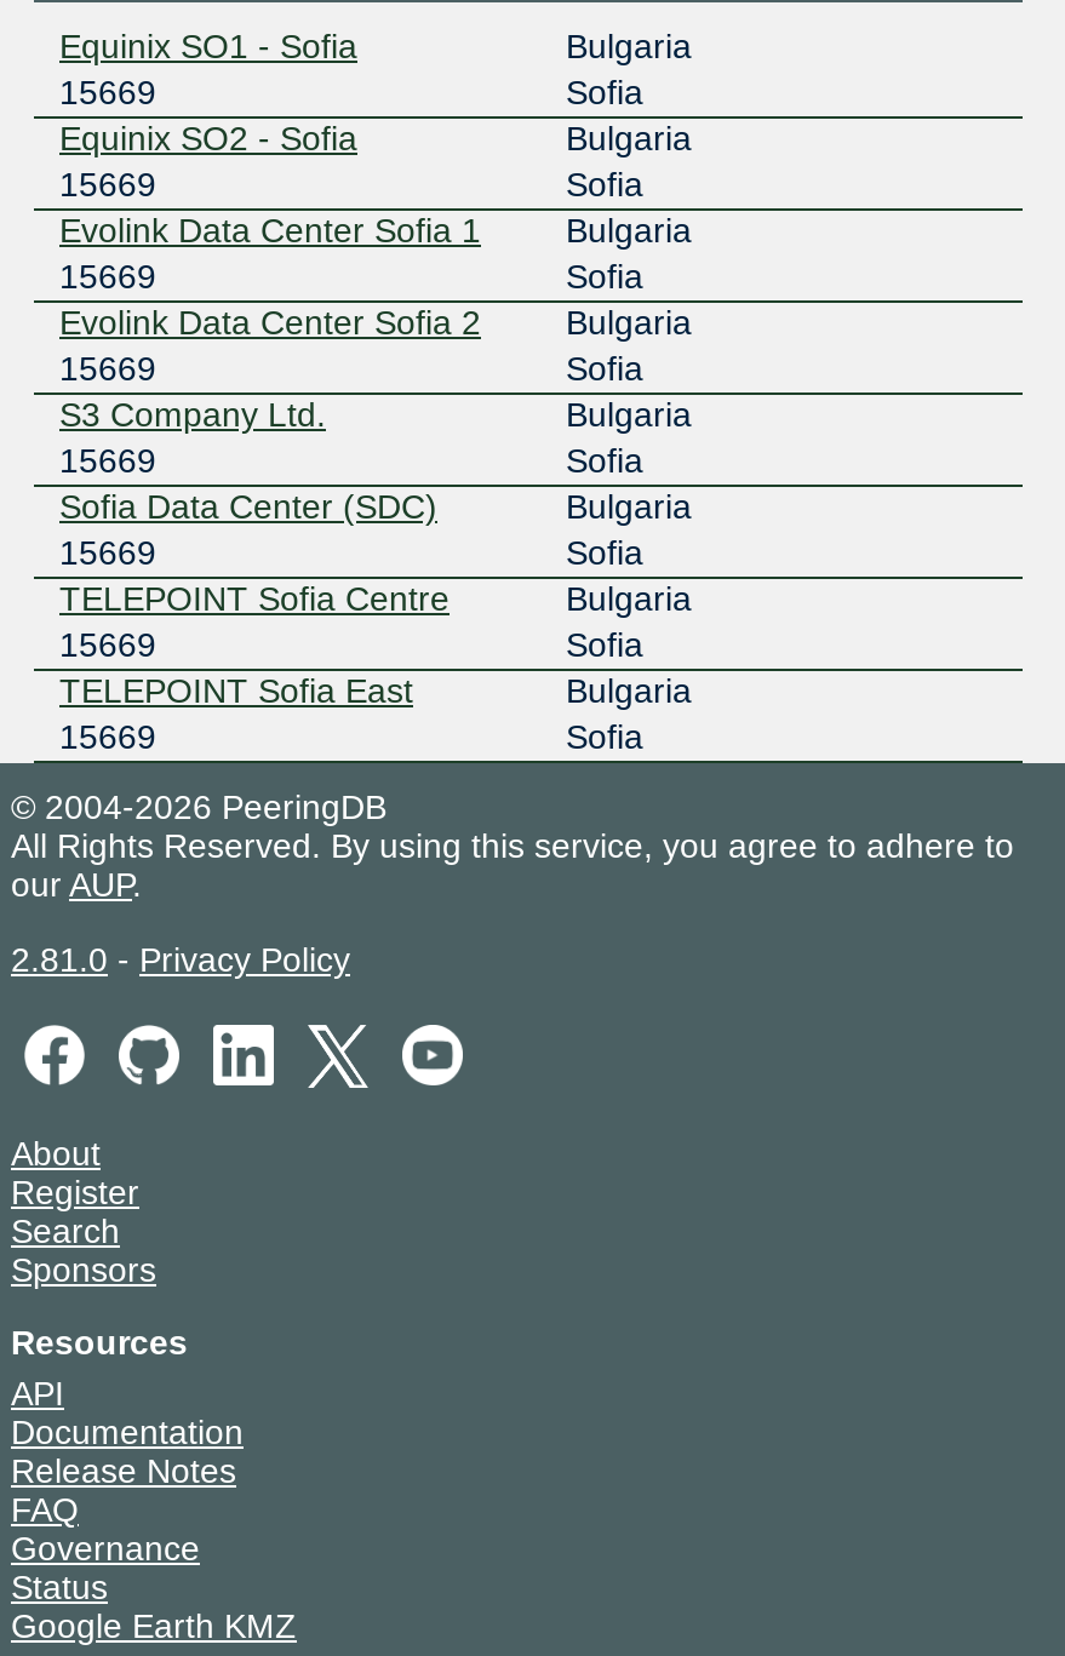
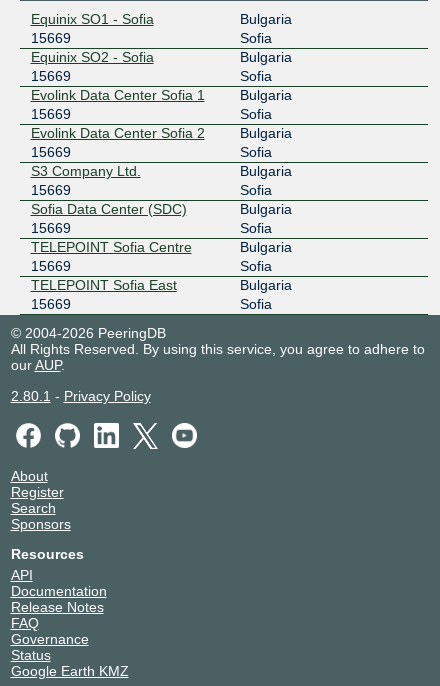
- 2.81.0 - Privacy Policy
+ 2.80.1 - Privacy Policy
